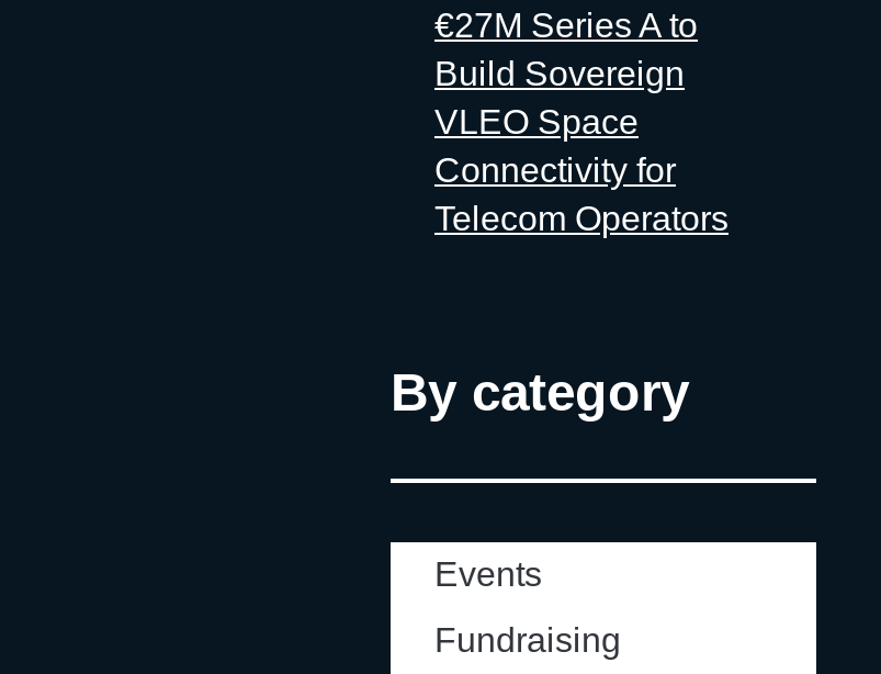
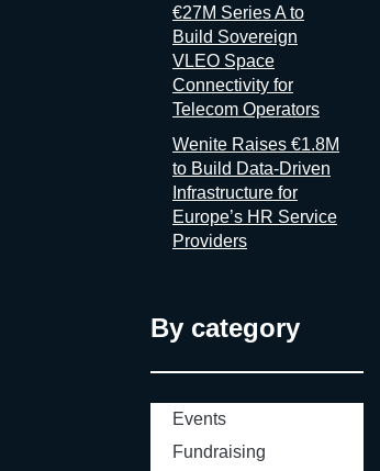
+ Wenite Raises €1.8M
+ to Build Data-Driven
+ Infrastructure for
+ Europe’s HR Service
+ Providers
